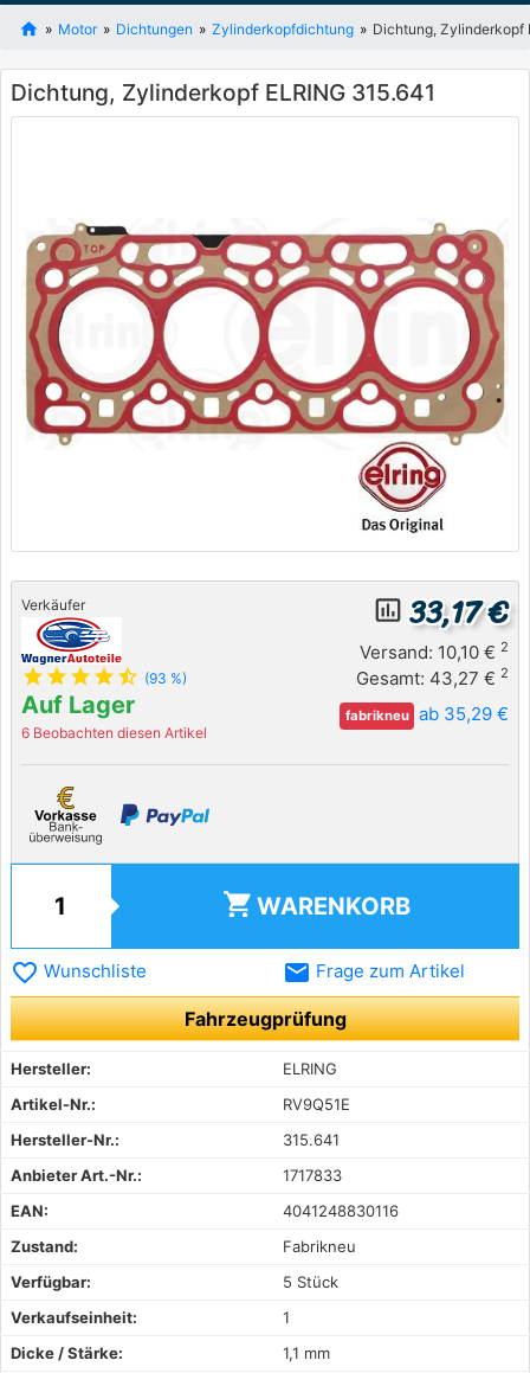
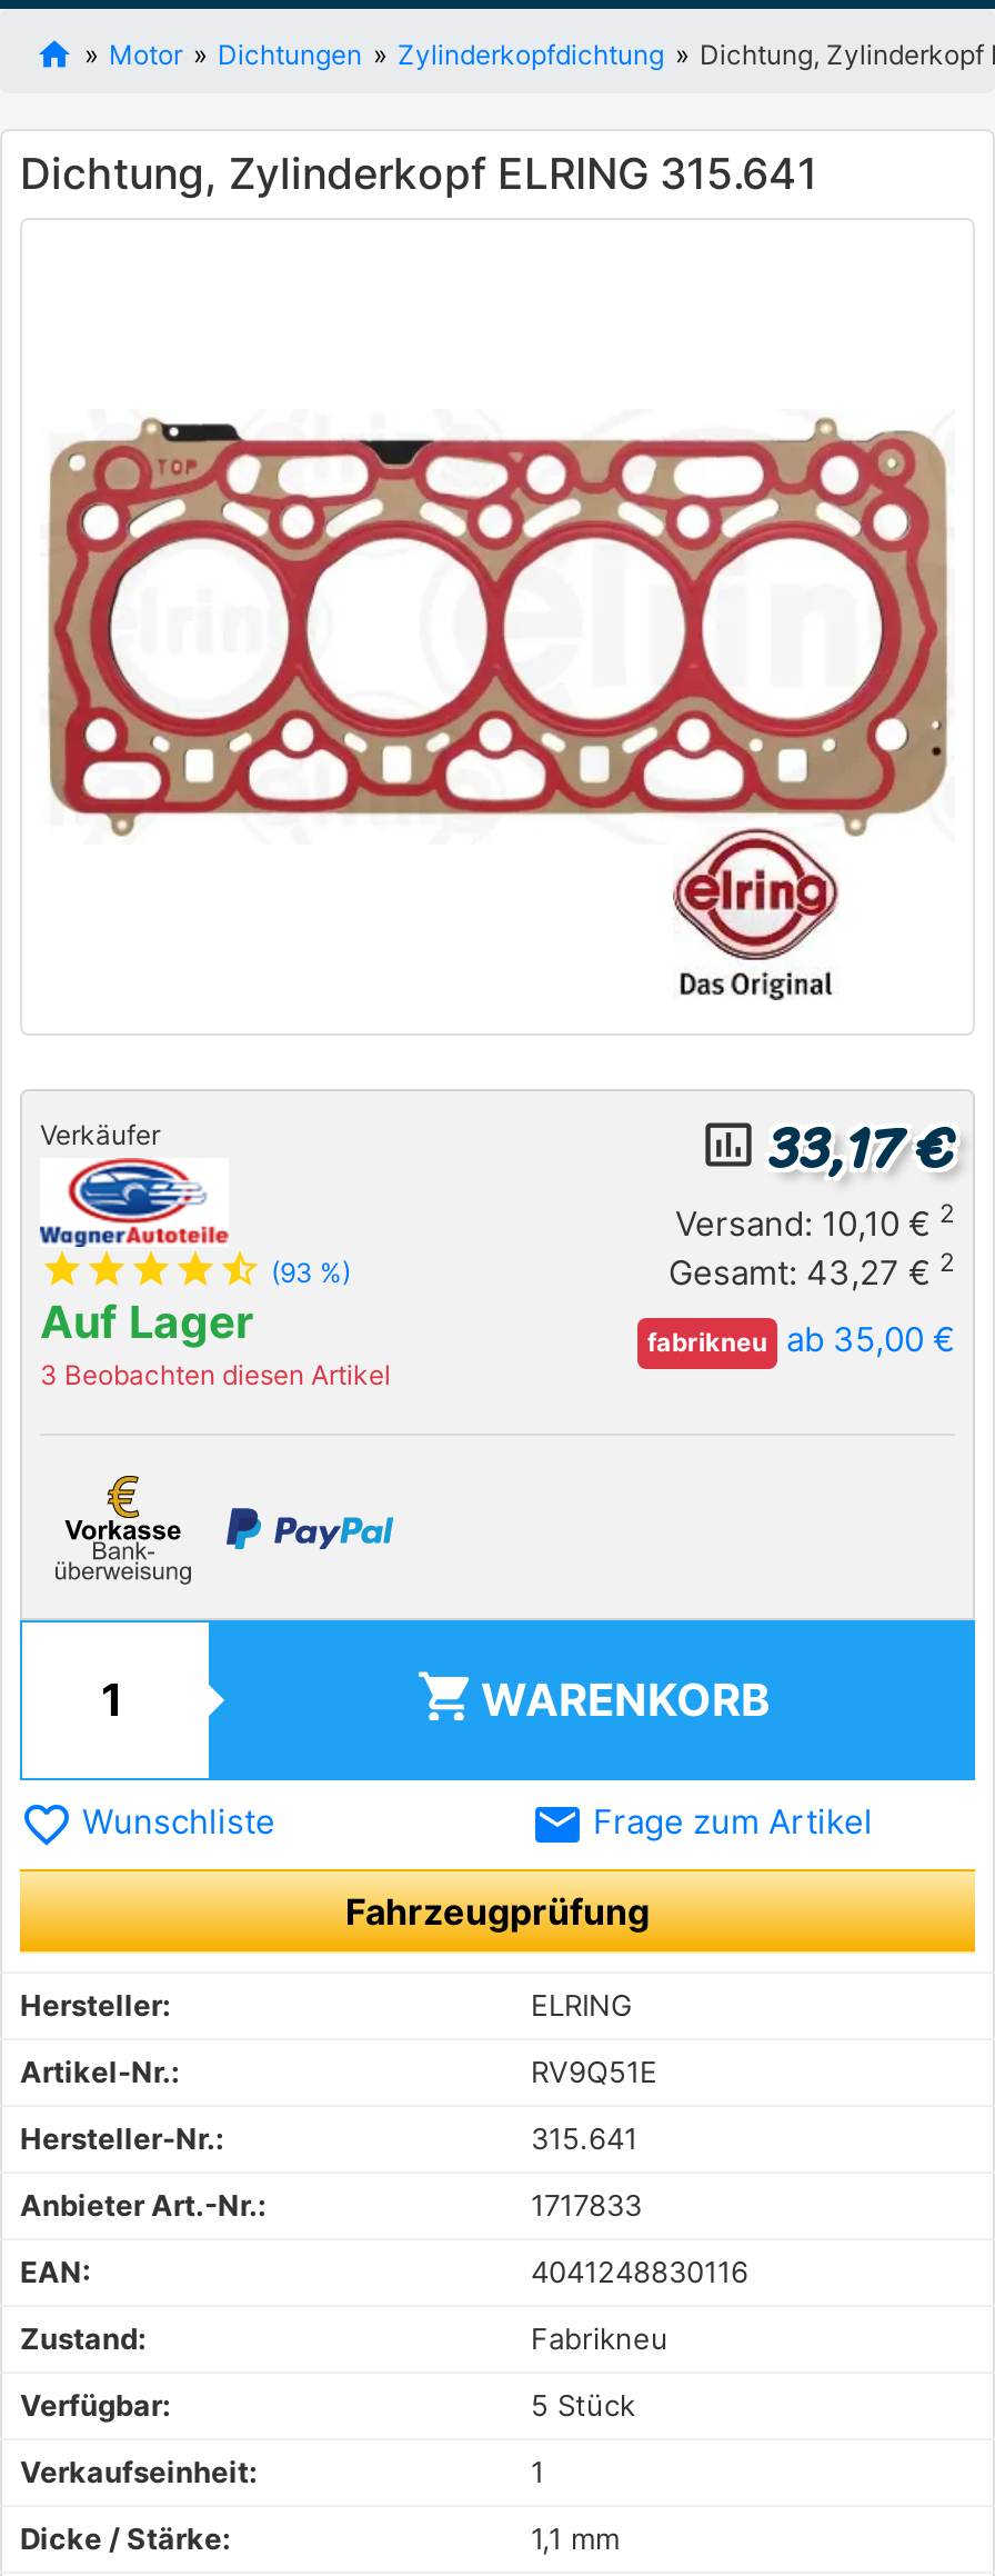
- fabrikneu ab 35,29 €
+ fabrikneu ab 35,00 €

- 6 Beobachten diesen Artikel
+ 3 Beobachten diesen Artikel
